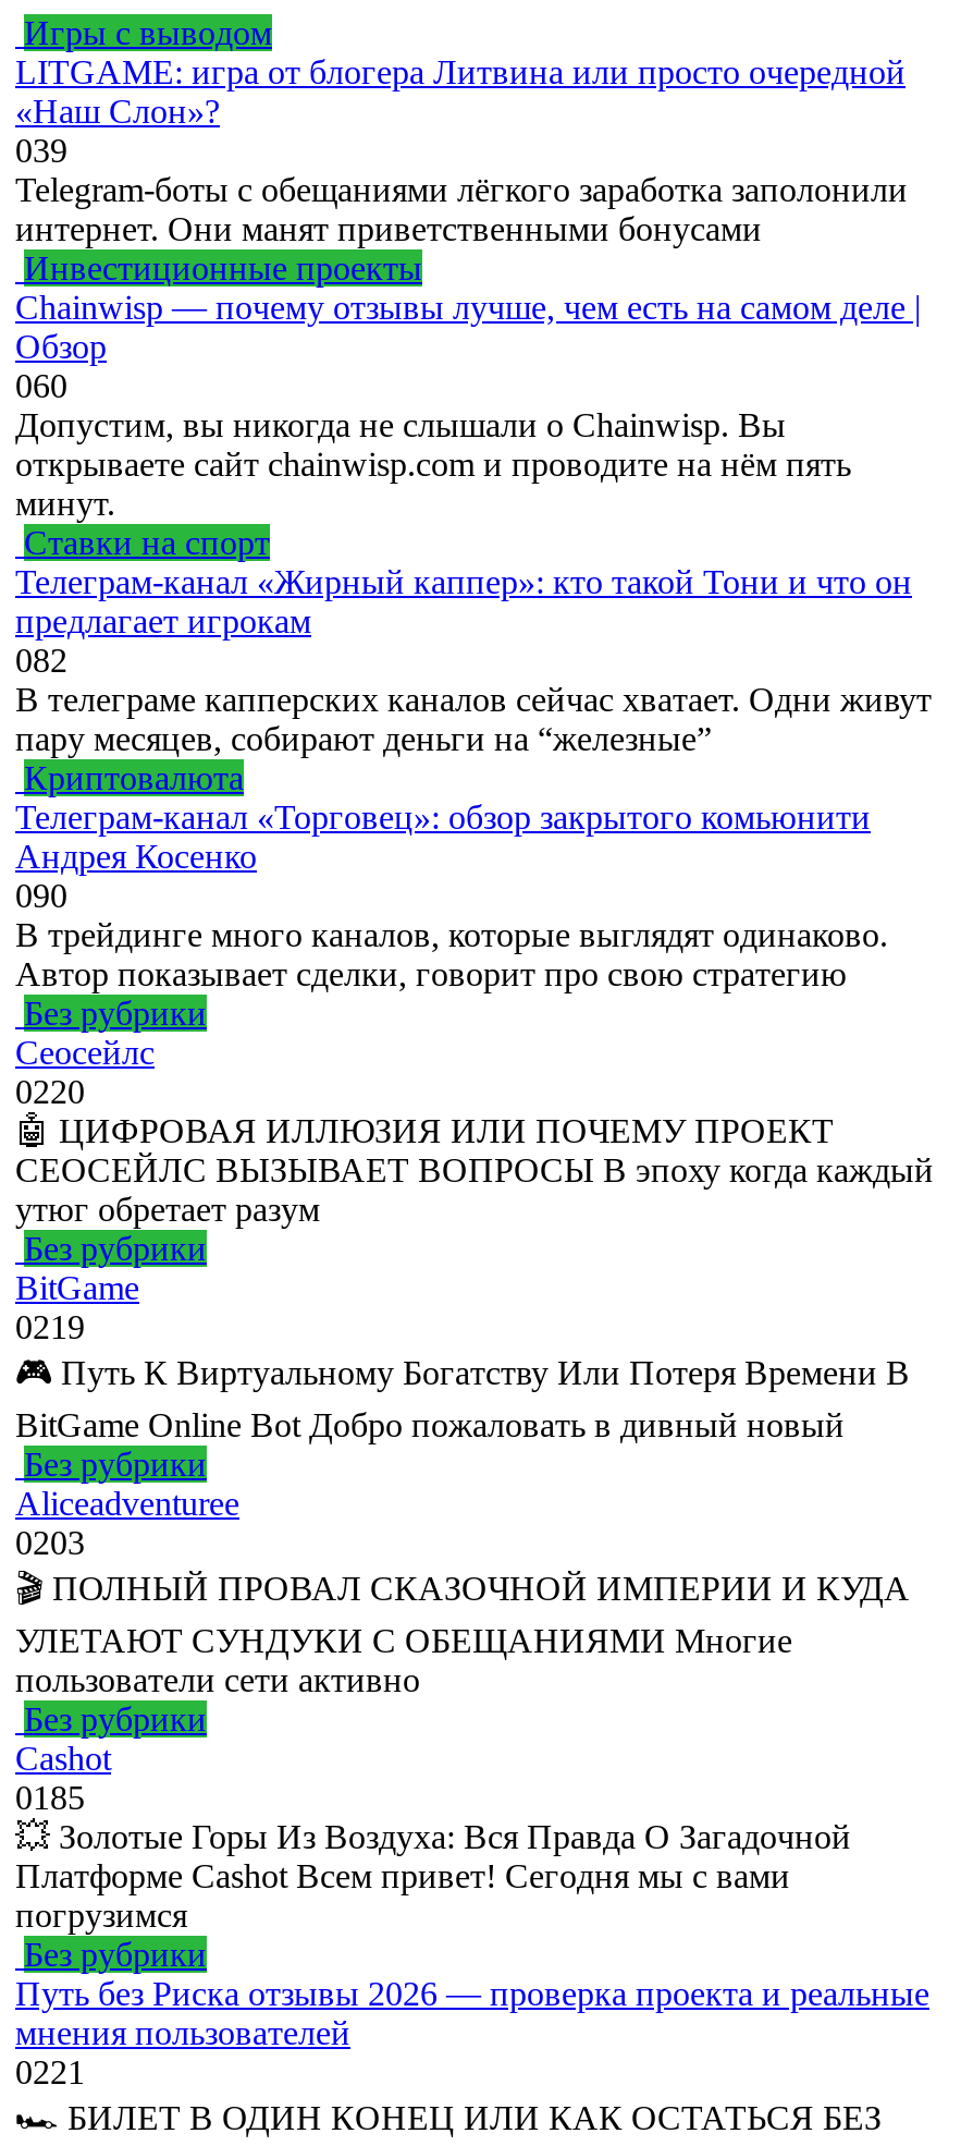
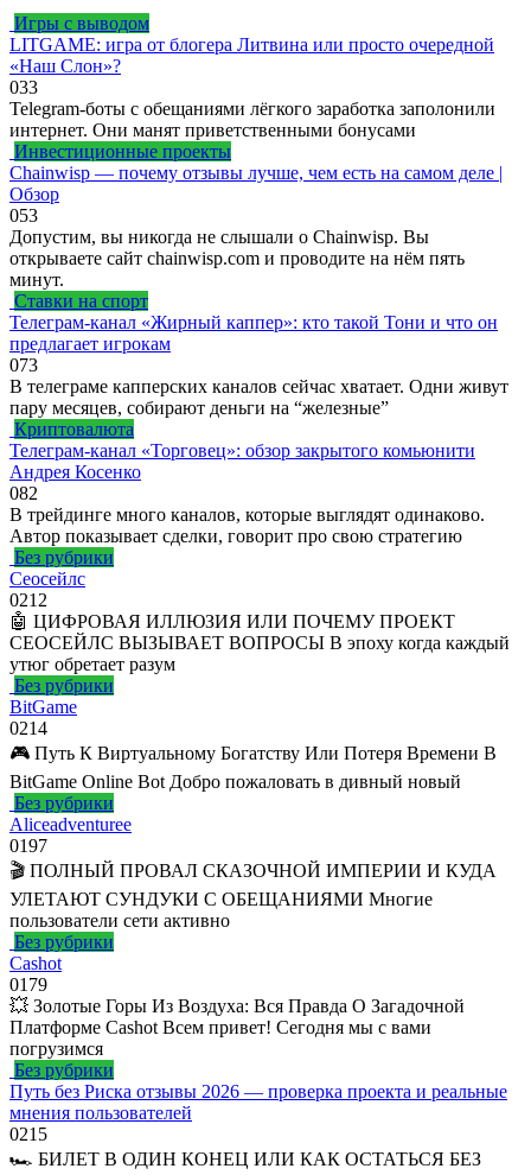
- 039
+ 033

- 060
+ 053

- 082
+ 073

- 090
+ 082

- 0220
+ 0212

- 0219
+ 0214

- 0203
+ 0197

- 0185
+ 0179

- 0221
+ 0215
